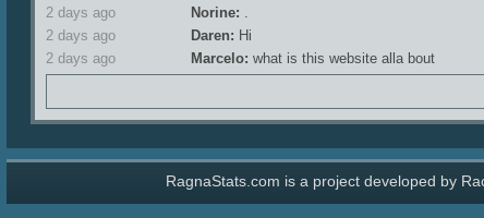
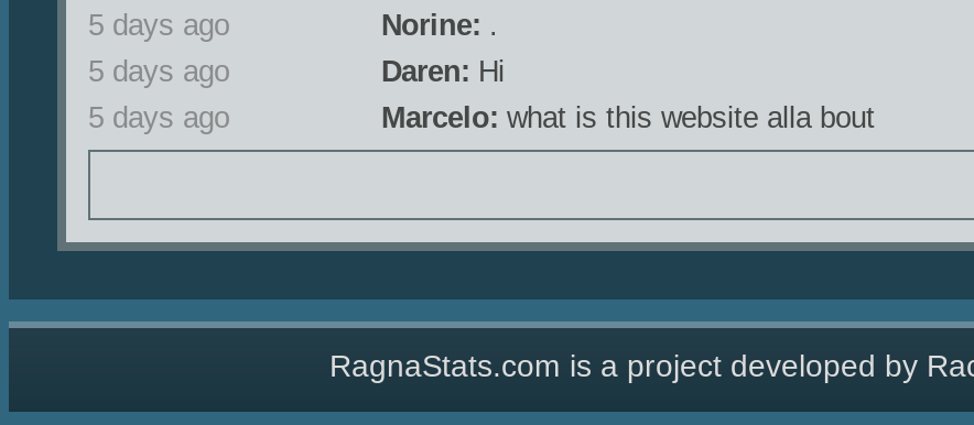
- 2 days ago
+ 5 days ago

- 2 days ago
+ 5 days ago

- 2 days ago
+ 5 days ago
